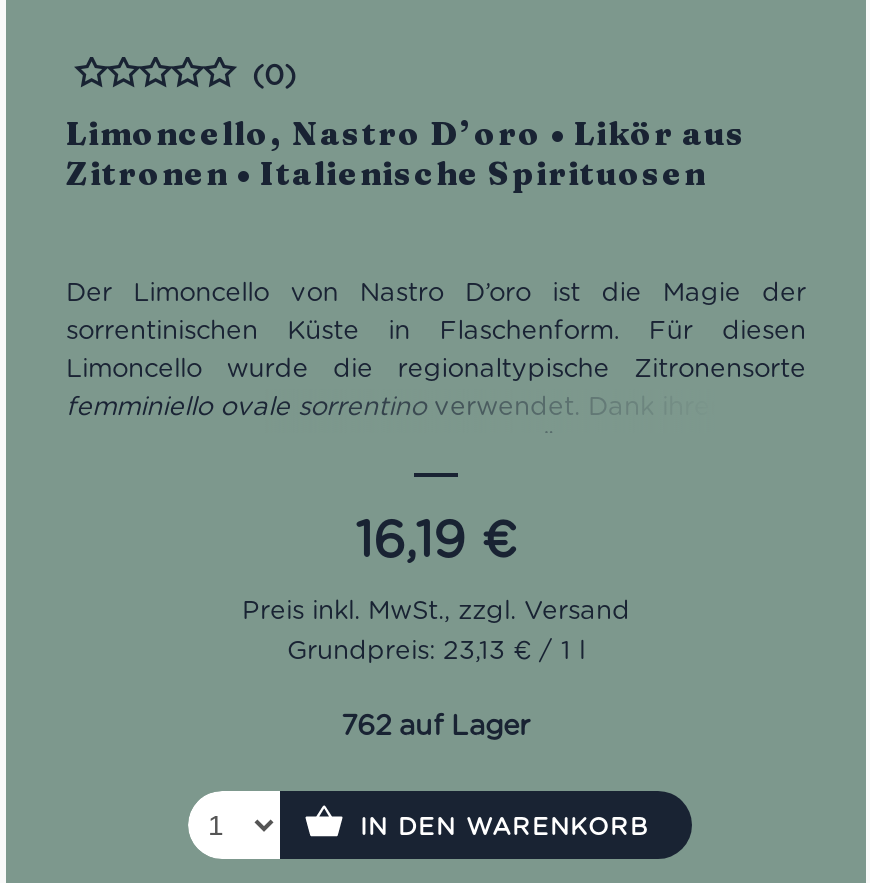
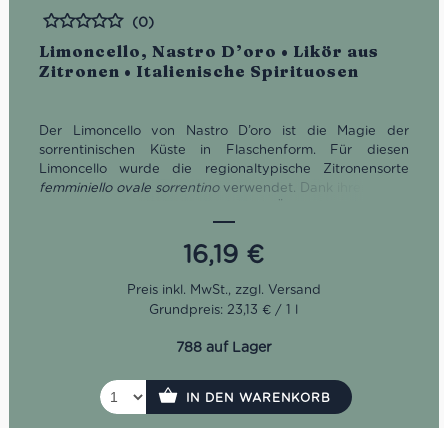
- 762 auf Lager
+ 788 auf Lager
